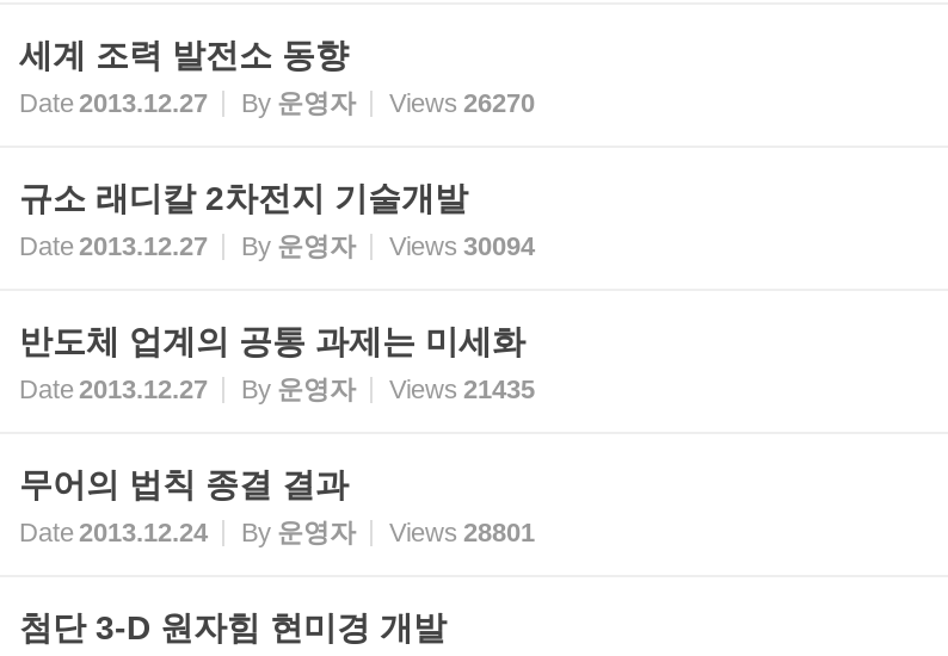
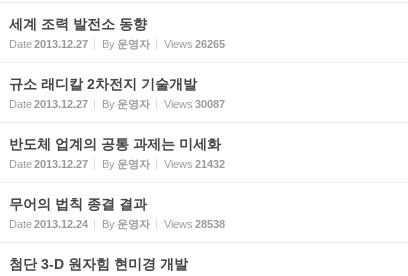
- Date 2013.12.27 By 운영자 Views 26270
+ Date 2013.12.27 By 운영자 Views 26265

- Date 2013.12.27 By 운영자 Views 30094
+ Date 2013.12.27 By 운영자 Views 30087

- Date 2013.12.27 By 운영자 Views 21435
+ Date 2013.12.27 By 운영자 Views 21432

- Date 2013.12.24 By 운영자 Views 28801
+ Date 2013.12.24 By 운영자 Views 28538
